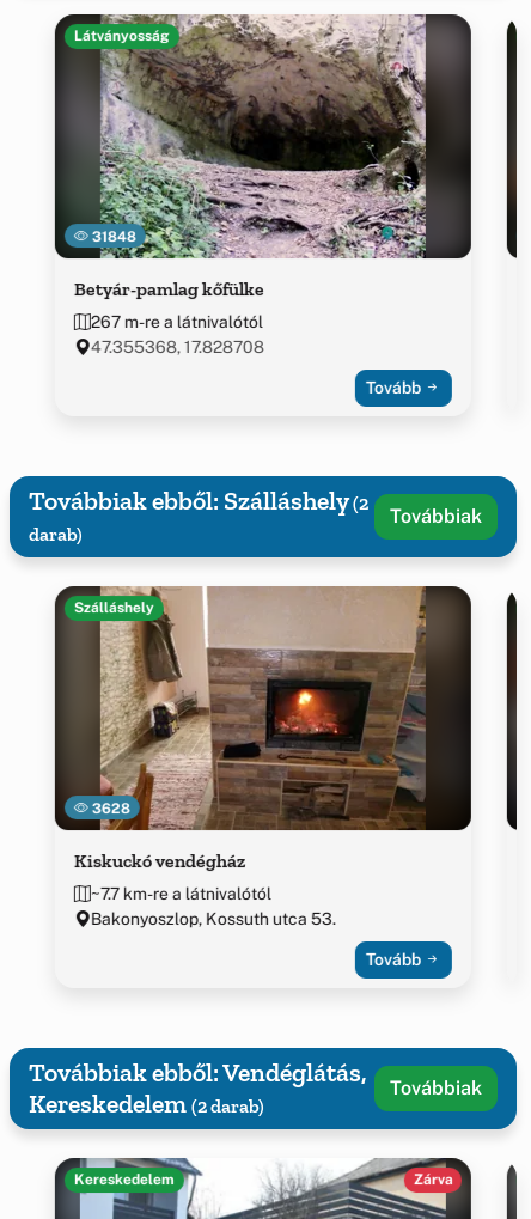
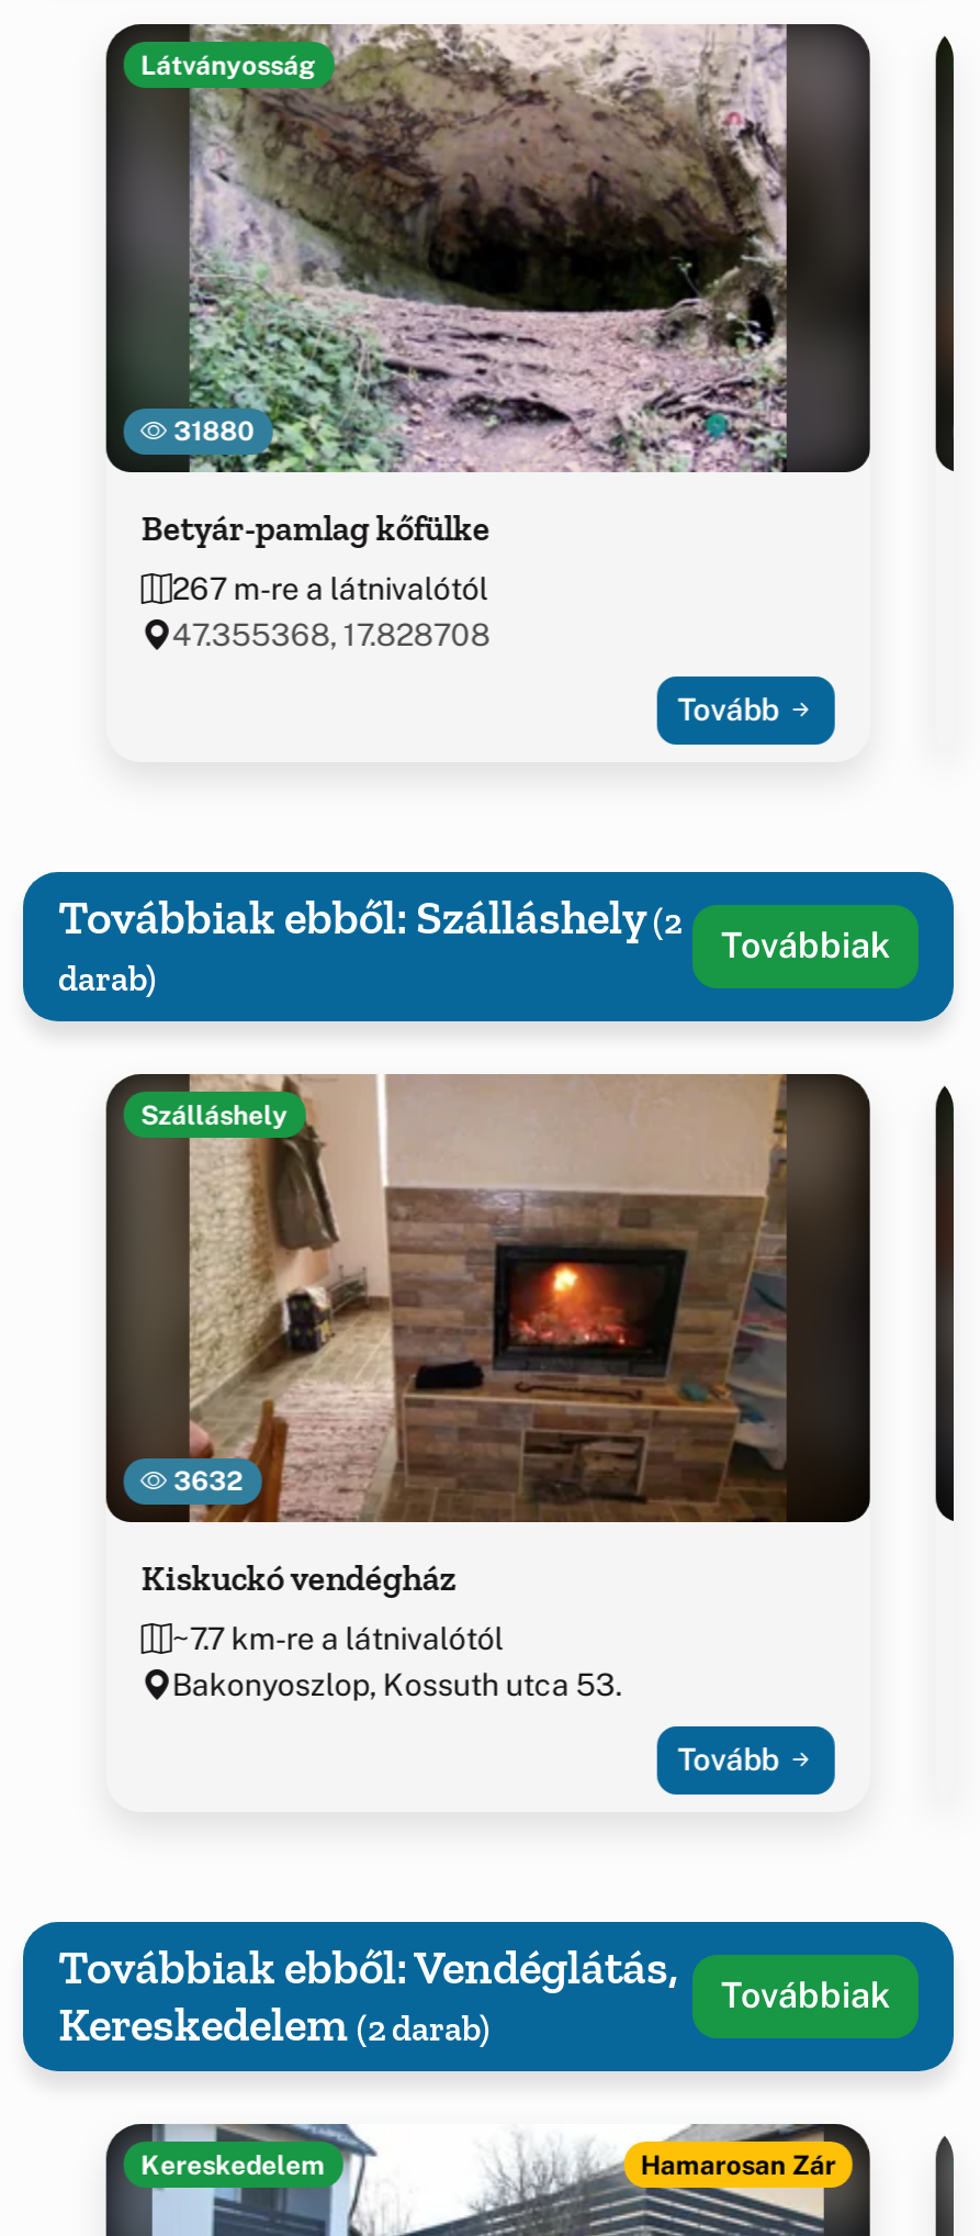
- 31848
+ 31880

- 3628
+ 3632

- Zárva
+ Hamarosan Zár
